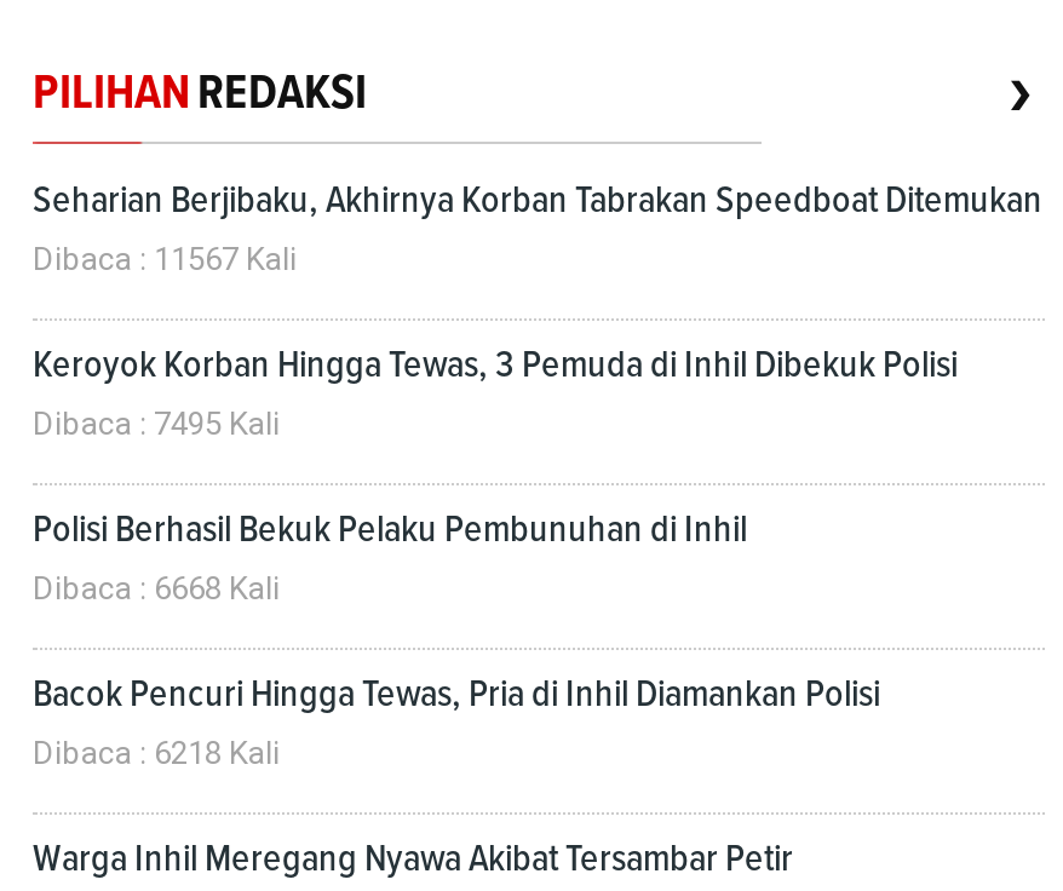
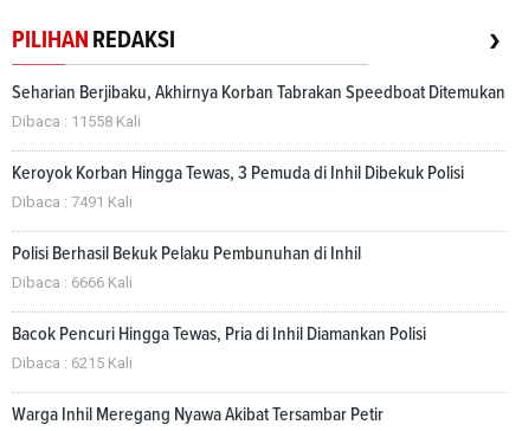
- Dibaca : 11567 Kali
+ Dibaca : 11558 Kali

- Dibaca : 7495 Kali
+ Dibaca : 7491 Kali

- Dibaca : 6668 Kali
+ Dibaca : 6666 Kali

- Dibaca : 6218 Kali
+ Dibaca : 6215 Kali
